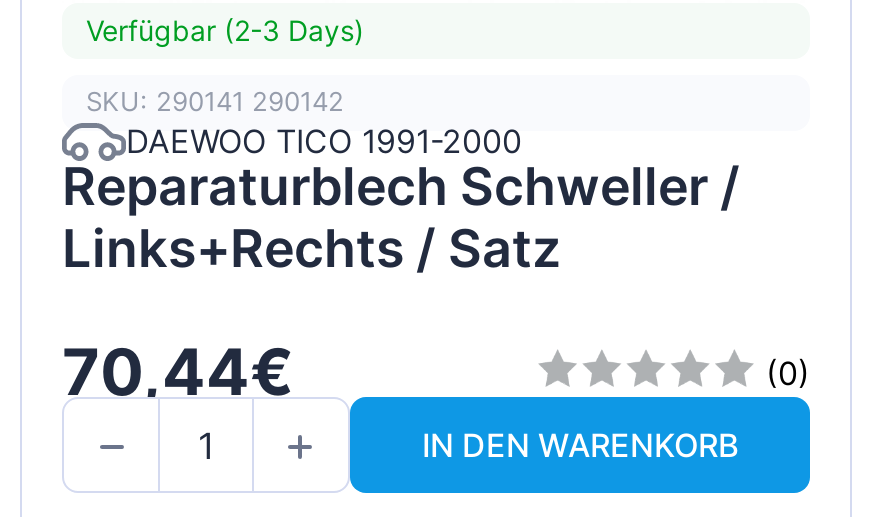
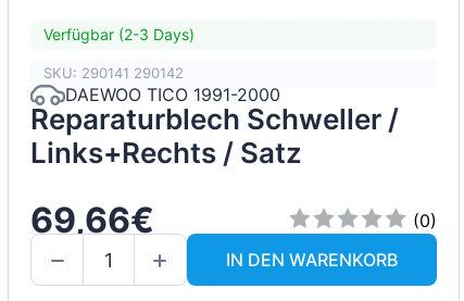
- 70,44€
+ 69,66€
